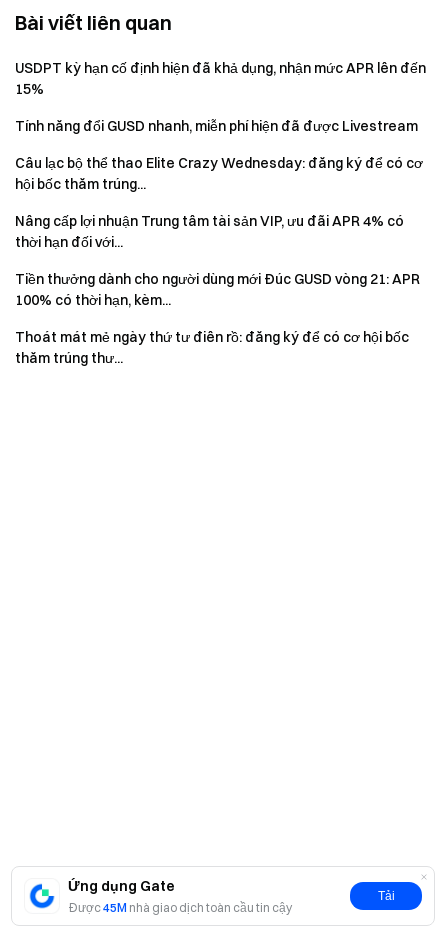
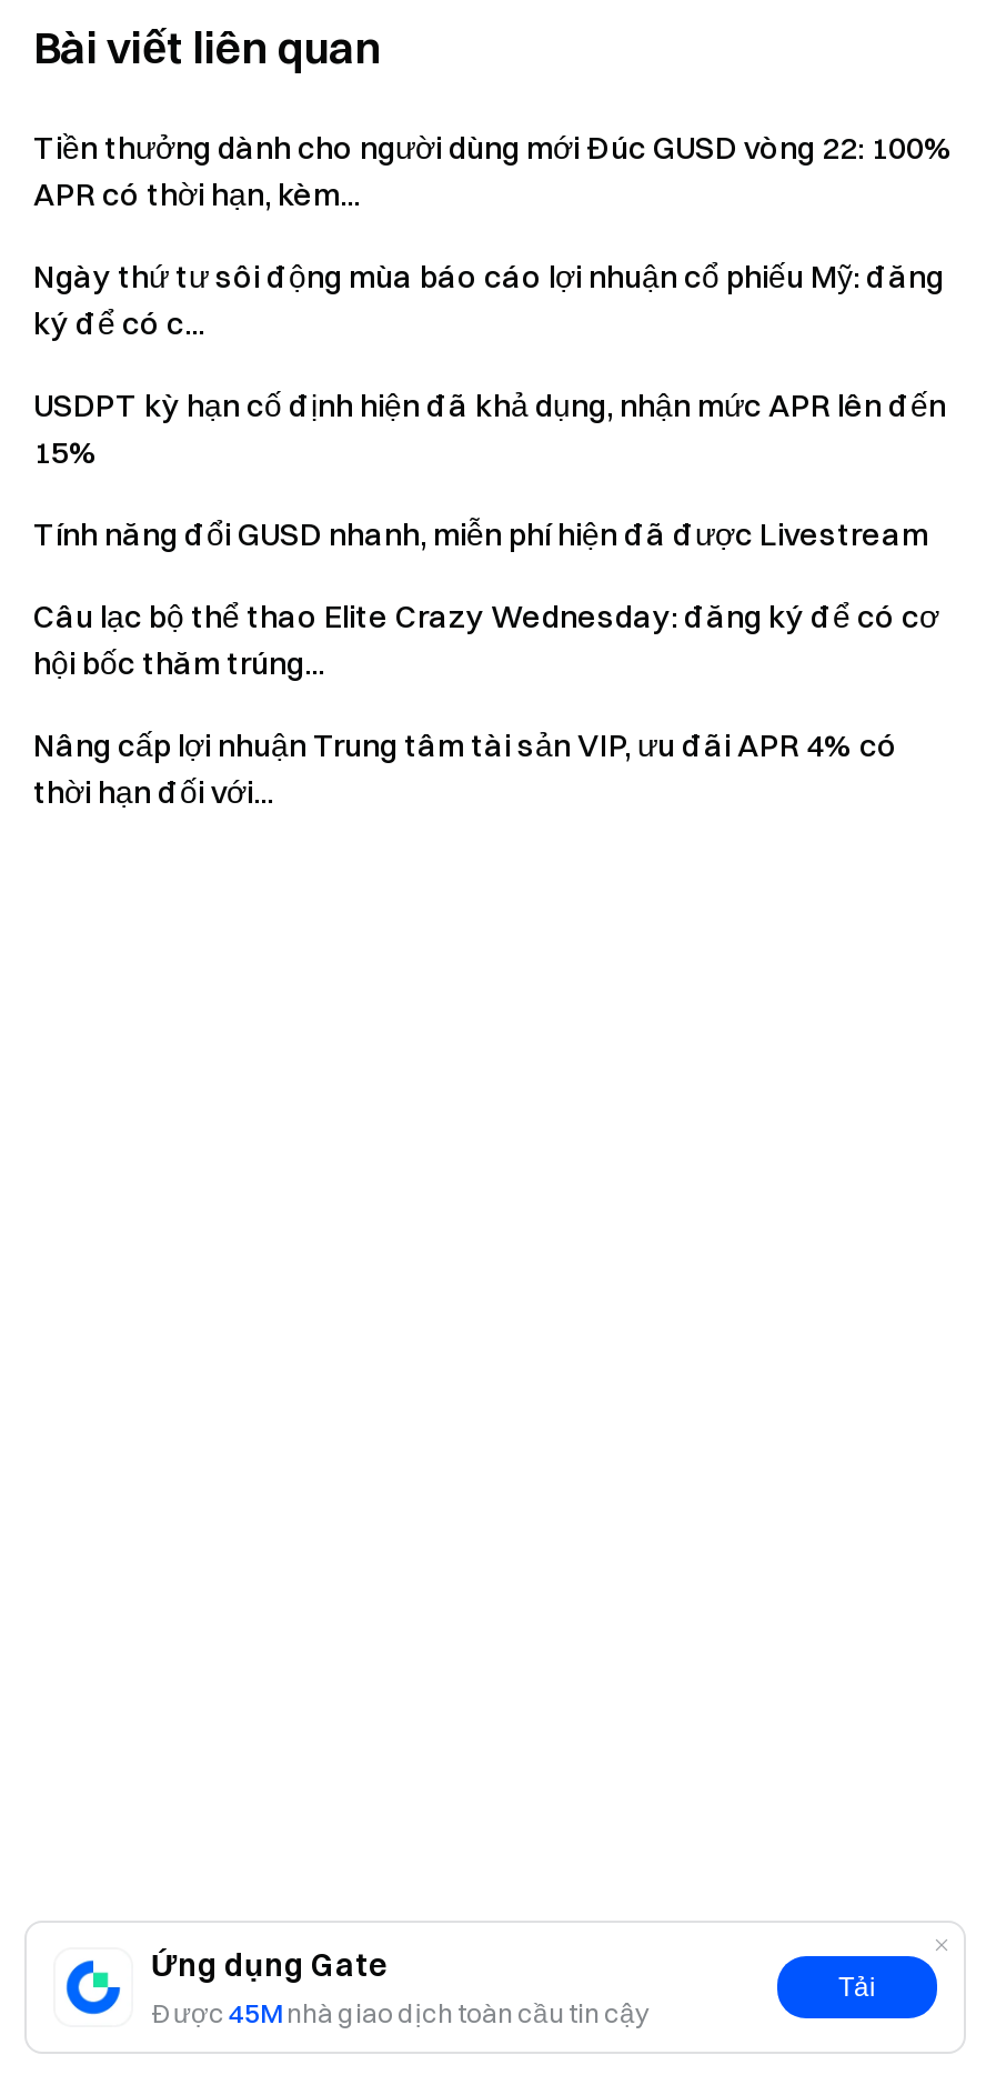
+ Tiền thưởng dành cho người dùng mới Đúc GUSD vòng 22: 100%
+ APR có thời hạn, kèm...
+ Ngày thứ tư sôi động mùa báo cáo lợi nhuận cổ phiếu Mỹ: đăng
+ ký để có c...

moved down: USDPT kỳ hạn cố định hiện đã khả dụng, nhận mức APR lên đến | 15% | Tính năng đổi GUSD nhanh, miễn phí hiện đã được Livestream | Câu lạc bộ thể thao Elite Crazy Wednesday: đăng ký để có cơ | hội bốc thăm trúng... | Nâng cấp lợi nhuận Trung tâm tài sản VIP, ưu đãi APR 4% có | thời hạn đối với...

- Tiền thưởng dành cho người dùng mới Đúc GUSD vòng 21: APR
- 100% có thời hạn, kèm...
- Thoát mát mẻ ngày thứ tư điên rồ: đăng ký để có cơ hội bốc
- thăm trúng thư...
